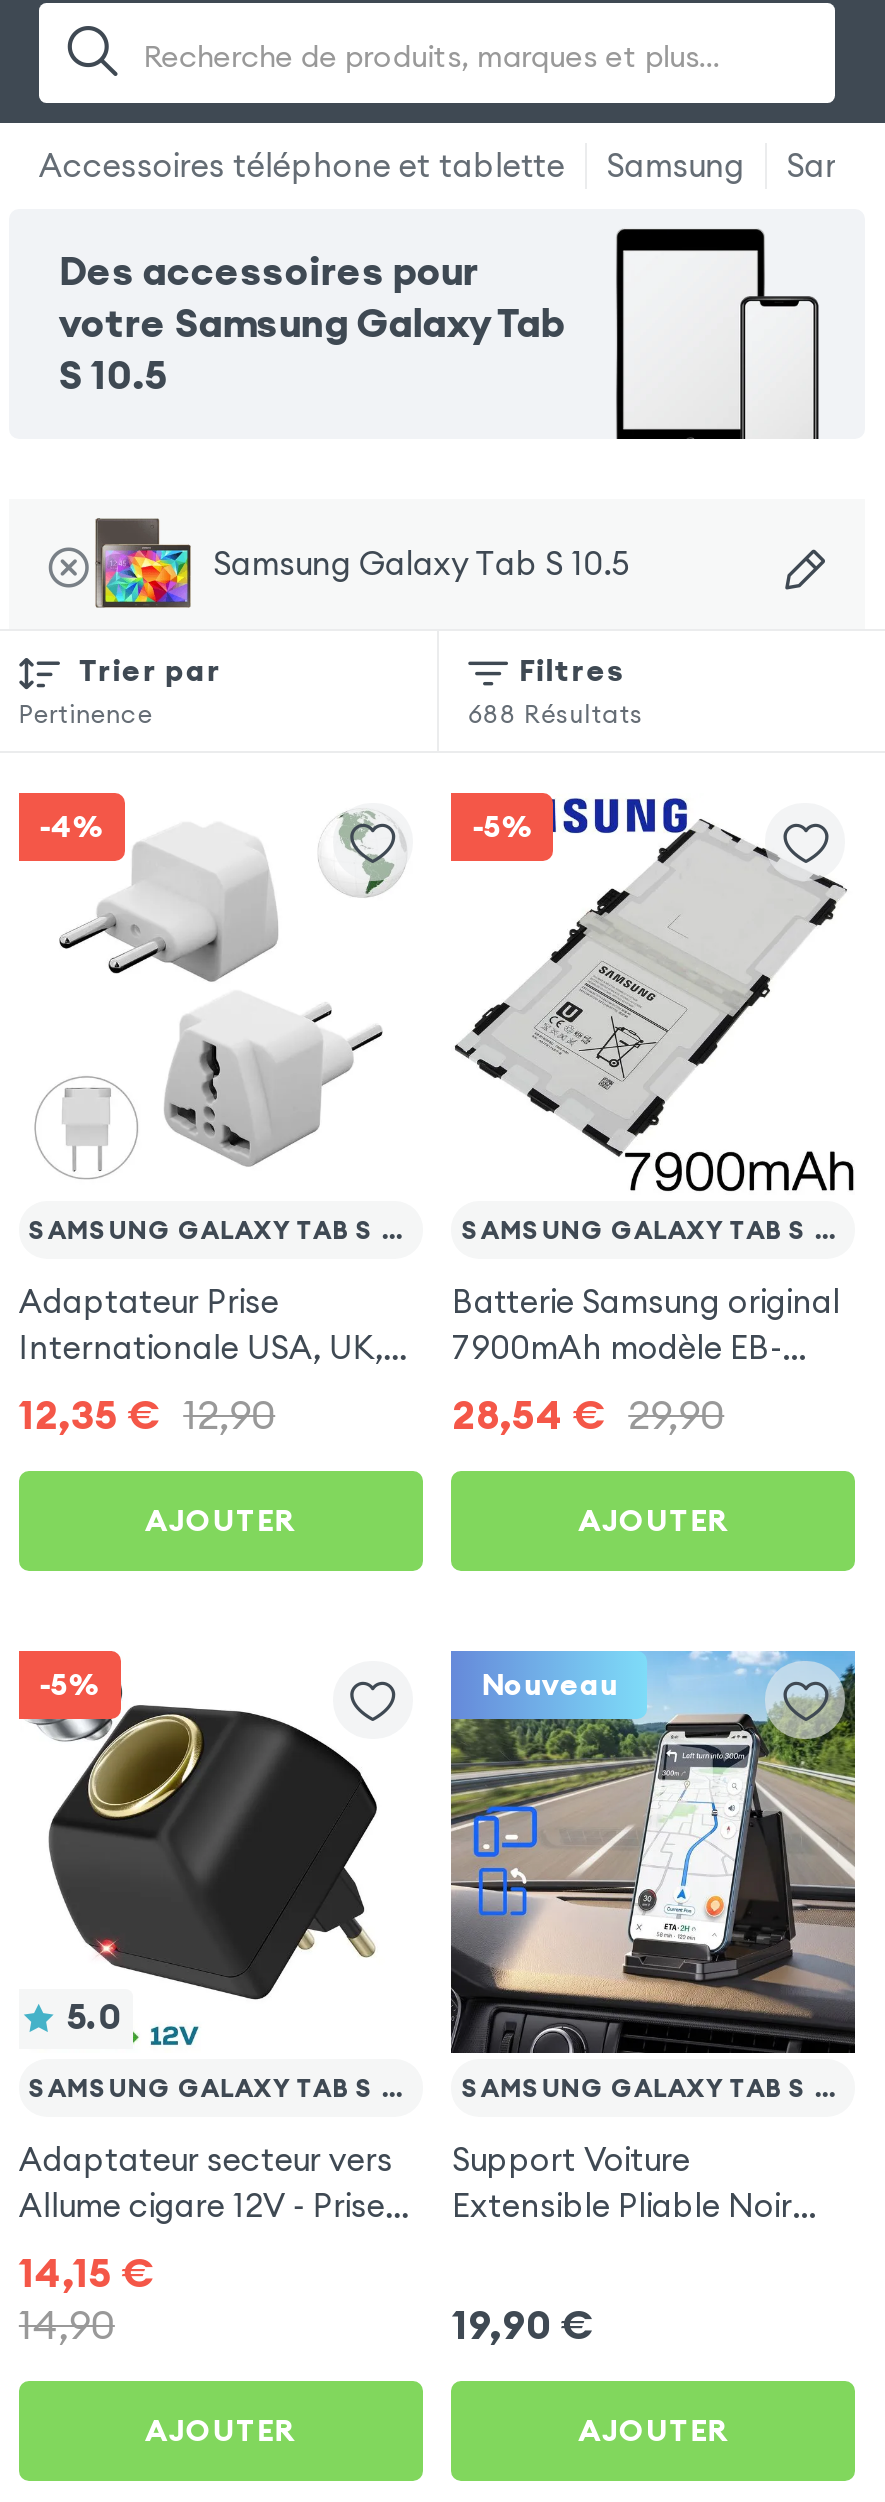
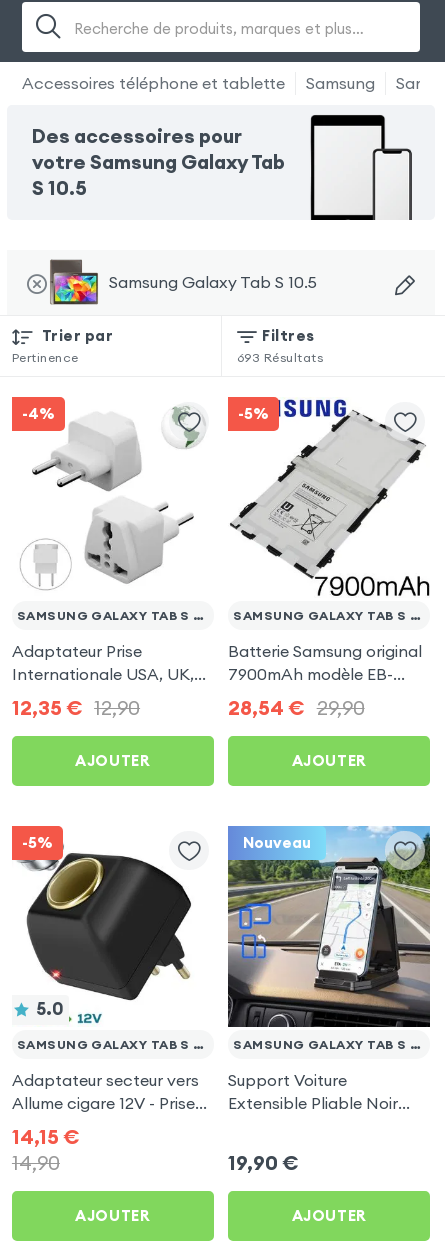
- 688 Résultats
+ 693 Résultats
